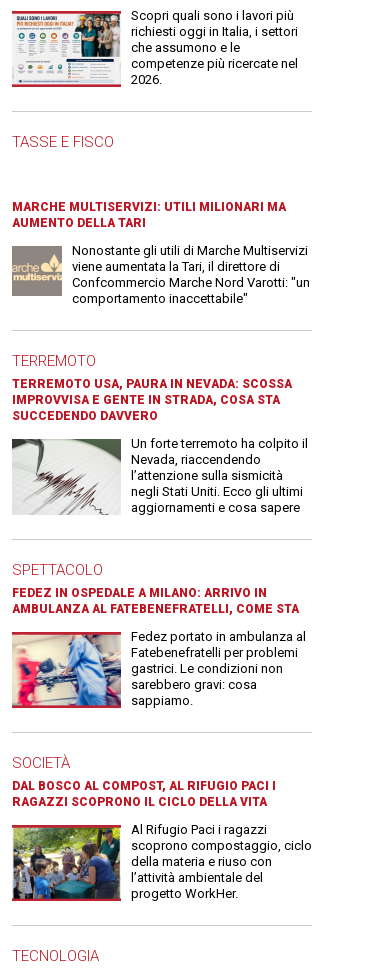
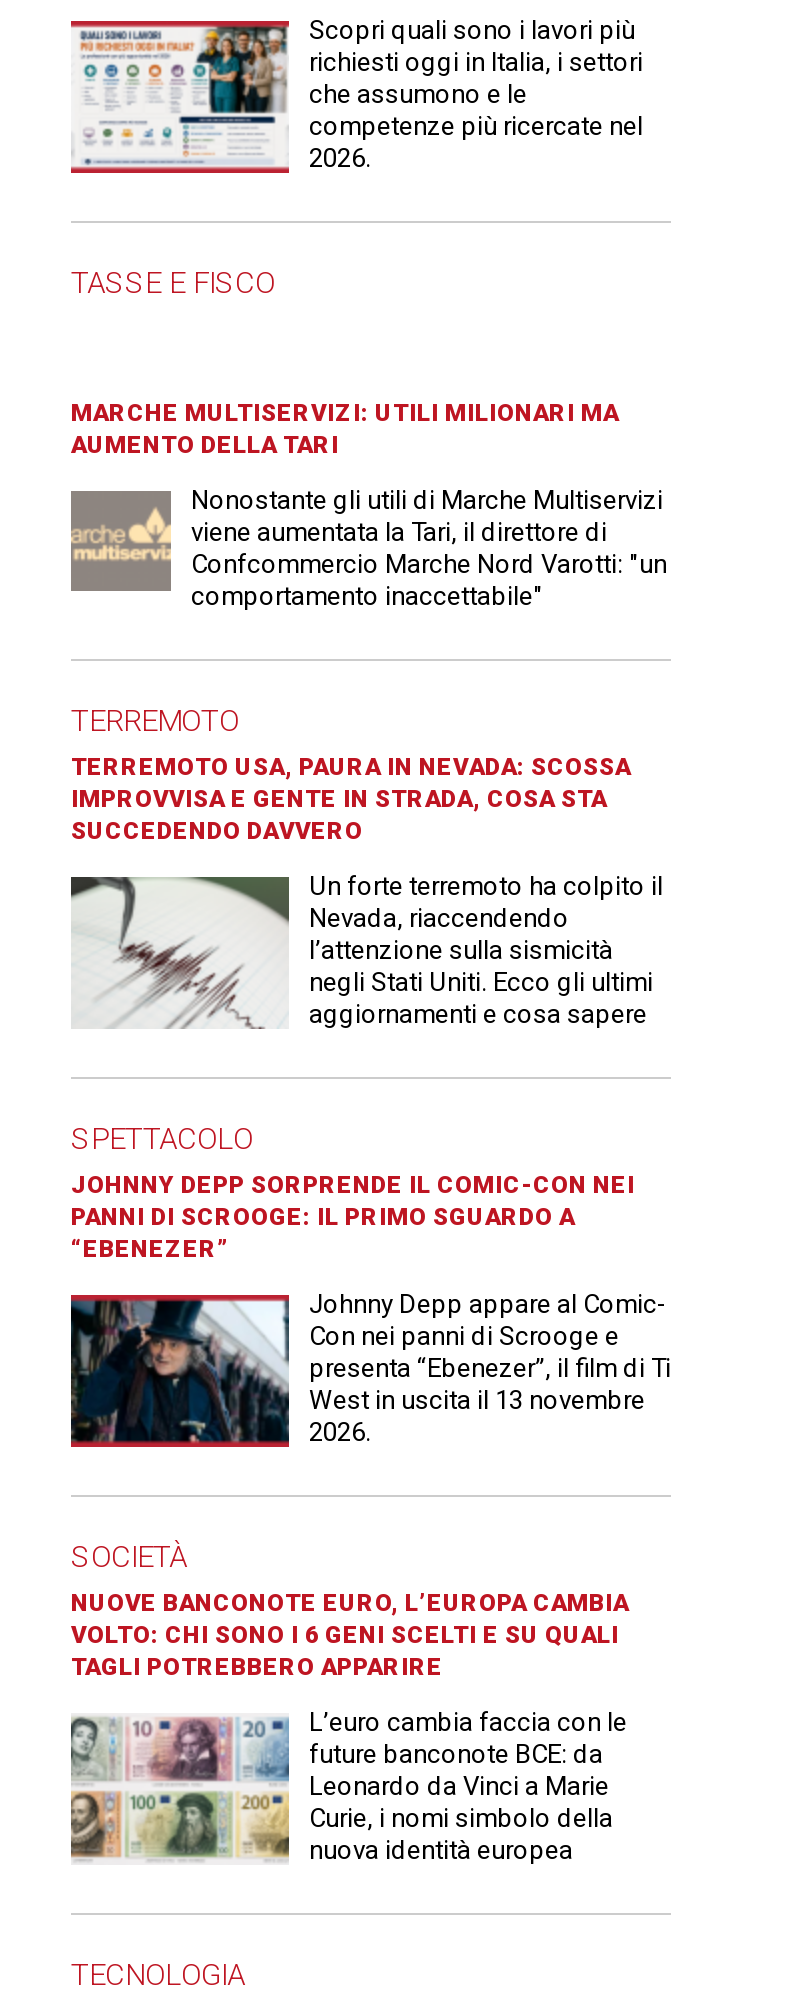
- FEDEZ IN OSPEDALE A MILANO: ARRIVO IN
- AMBULANZA AL FATEBENEFRATELLI, COME STA
+ JOHNNY DEPP SORPRENDE IL COMIC-CON NEI
+ PANNI DI SCROOGE: IL PRIMO SGUARDO A
+ “EBENEZER”

- [image]
- Fedez portato in ambulanza al
- Fatebenefratelli per problemi
- gastrici. Le condizioni non
- sarebbero gravi: cosa
- sappiamo.
+ [image]
+ Johnny Depp appare al Comic-
+ Con nei panni di Scrooge e
+ presenta “Ebenezer”, il film di Ti
+ West in uscita il 13 novembre
+ 2026.

- DAL BOSCO AL COMPOST, AL RIFUGIO PACI I
- RAGAZZI SCOPRONO IL CICLO DELLA VITA
+ NUOVE BANCONOTE EURO, L’EUROPA CAMBIA
+ VOLTO: CHI SONO I 6 GENI SCELTI E SU QUALI
+ TAGLI POTREBBERO APPARIRE

- [image]
- Al Rifugio Paci i ragazzi
- scoprono compostaggio, ciclo
- della materia e riuso con
- l’attività ambientale del
- progetto WorkHer.
+ [image]
+ L’euro cambia faccia con le
+ future banconote BCE: da
+ Leonardo da Vinci a Marie
+ Curie, i nomi simbolo della
+ nuova identità europea
